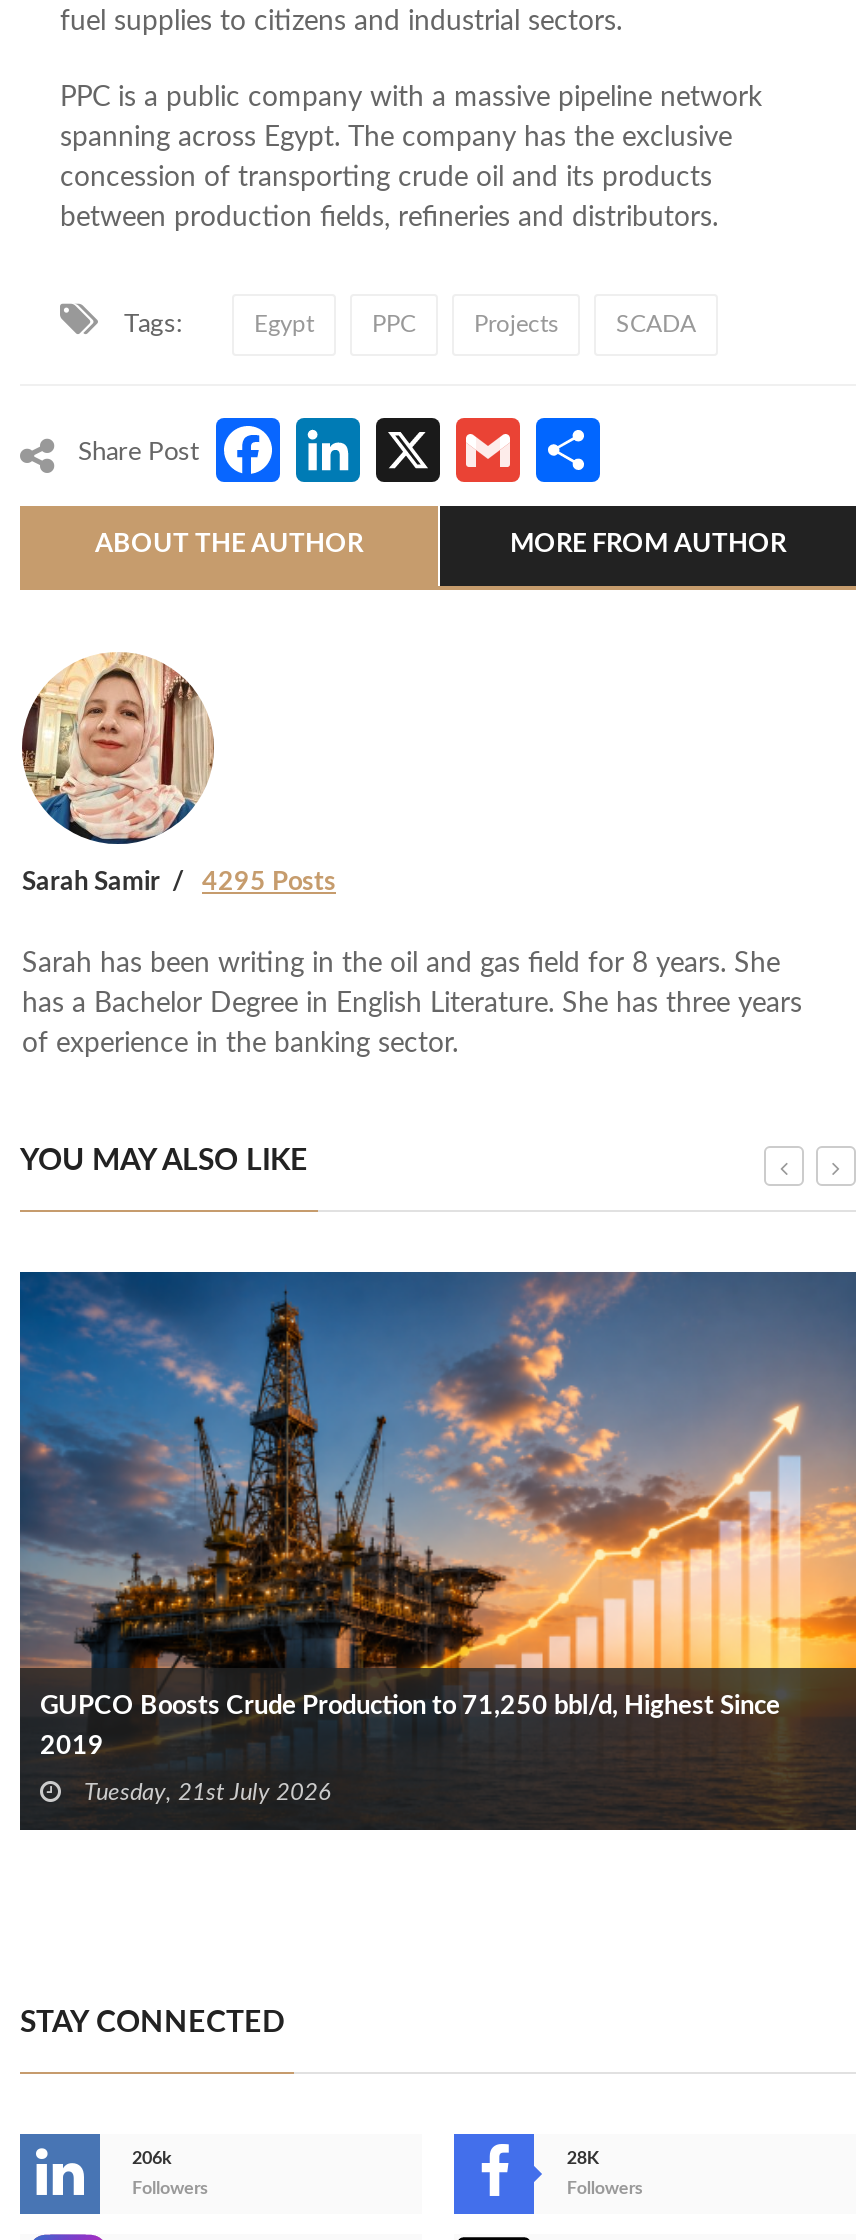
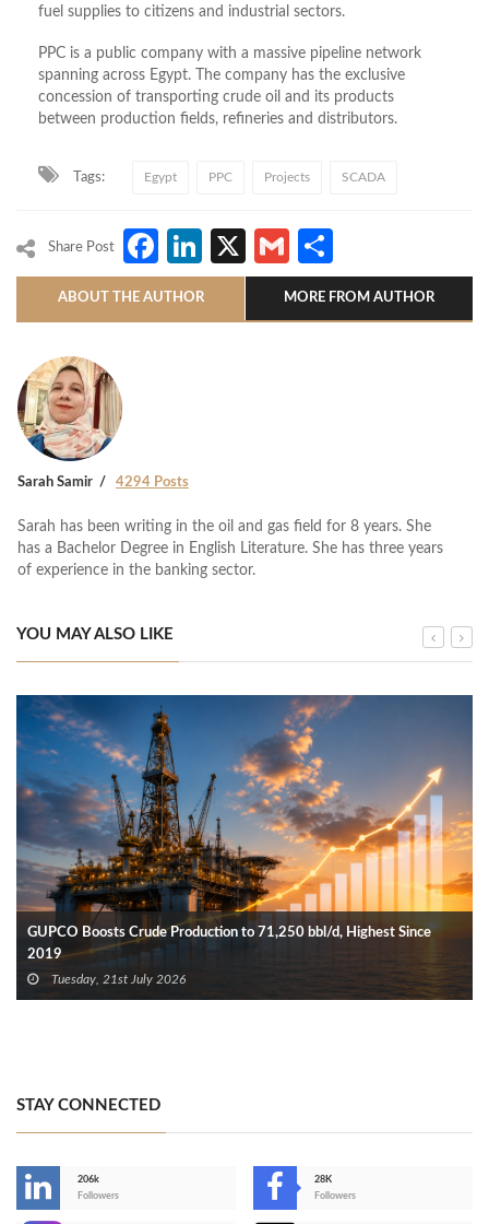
- Sarah Samir 4295 Posts
+ Sarah Samir 4294 Posts
